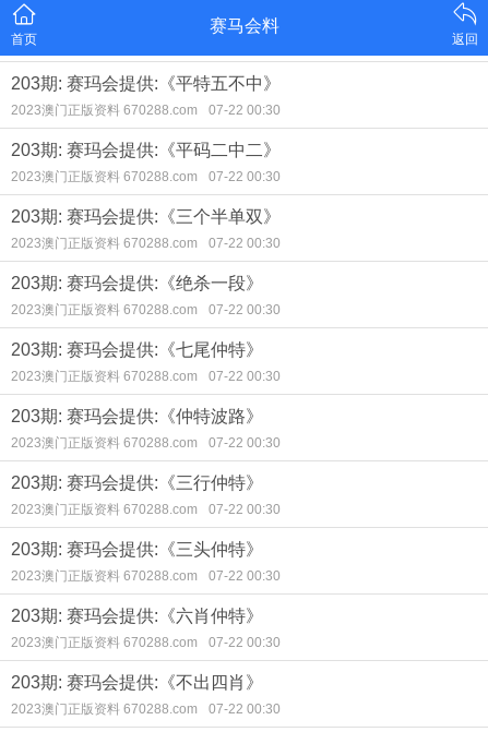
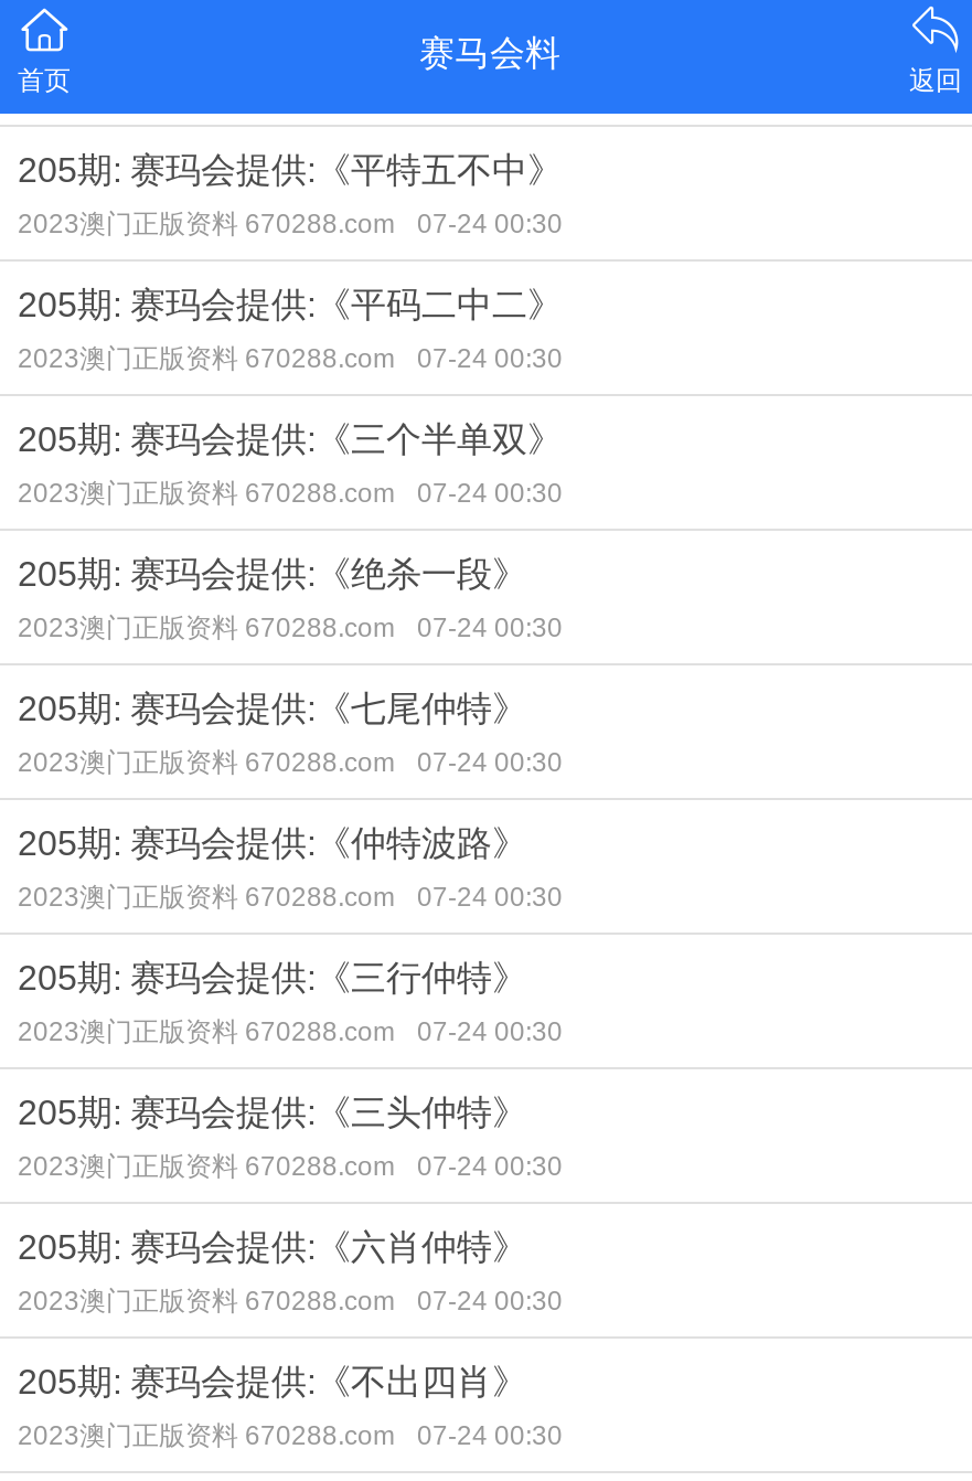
- 203期: 赛玛会提供:《平特五不中》
+ 205期: 赛玛会提供:《平特五不中》

- 2023澳门正版资料 670288.com 07-22 00:30
+ 2023澳门正版资料 670288.com 07-24 00:30

- 203期: 赛玛会提供:《平码二中二》
+ 205期: 赛玛会提供:《平码二中二》

- 2023澳门正版资料 670288.com 07-22 00:30
+ 2023澳门正版资料 670288.com 07-24 00:30

- 203期: 赛玛会提供:《三个半单双》
+ 205期: 赛玛会提供:《三个半单双》

- 2023澳门正版资料 670288.com 07-22 00:30
+ 2023澳门正版资料 670288.com 07-24 00:30

- 203期: 赛玛会提供:《绝杀一段》
+ 205期: 赛玛会提供:《绝杀一段》

- 2023澳门正版资料 670288.com 07-22 00:30
+ 2023澳门正版资料 670288.com 07-24 00:30

- 203期: 赛玛会提供:《七尾仲特》
+ 205期: 赛玛会提供:《七尾仲特》

- 2023澳门正版资料 670288.com 07-22 00:30
+ 2023澳门正版资料 670288.com 07-24 00:30

- 203期: 赛玛会提供:《仲特波路》
+ 205期: 赛玛会提供:《仲特波路》

- 2023澳门正版资料 670288.com 07-22 00:30
+ 2023澳门正版资料 670288.com 07-24 00:30

- 203期: 赛玛会提供:《三行仲特》
+ 205期: 赛玛会提供:《三行仲特》

- 2023澳门正版资料 670288.com 07-22 00:30
+ 2023澳门正版资料 670288.com 07-24 00:30

- 203期: 赛玛会提供:《三头仲特》
+ 205期: 赛玛会提供:《三头仲特》

- 2023澳门正版资料 670288.com 07-22 00:30
+ 2023澳门正版资料 670288.com 07-24 00:30

- 203期: 赛玛会提供:《六肖仲特》
+ 205期: 赛玛会提供:《六肖仲特》

- 2023澳门正版资料 670288.com 07-22 00:30
+ 2023澳门正版资料 670288.com 07-24 00:30

- 203期: 赛玛会提供:《不出四肖》
+ 205期: 赛玛会提供:《不出四肖》

- 2023澳门正版资料 670288.com 07-22 00:30
+ 2023澳门正版资料 670288.com 07-24 00:30
